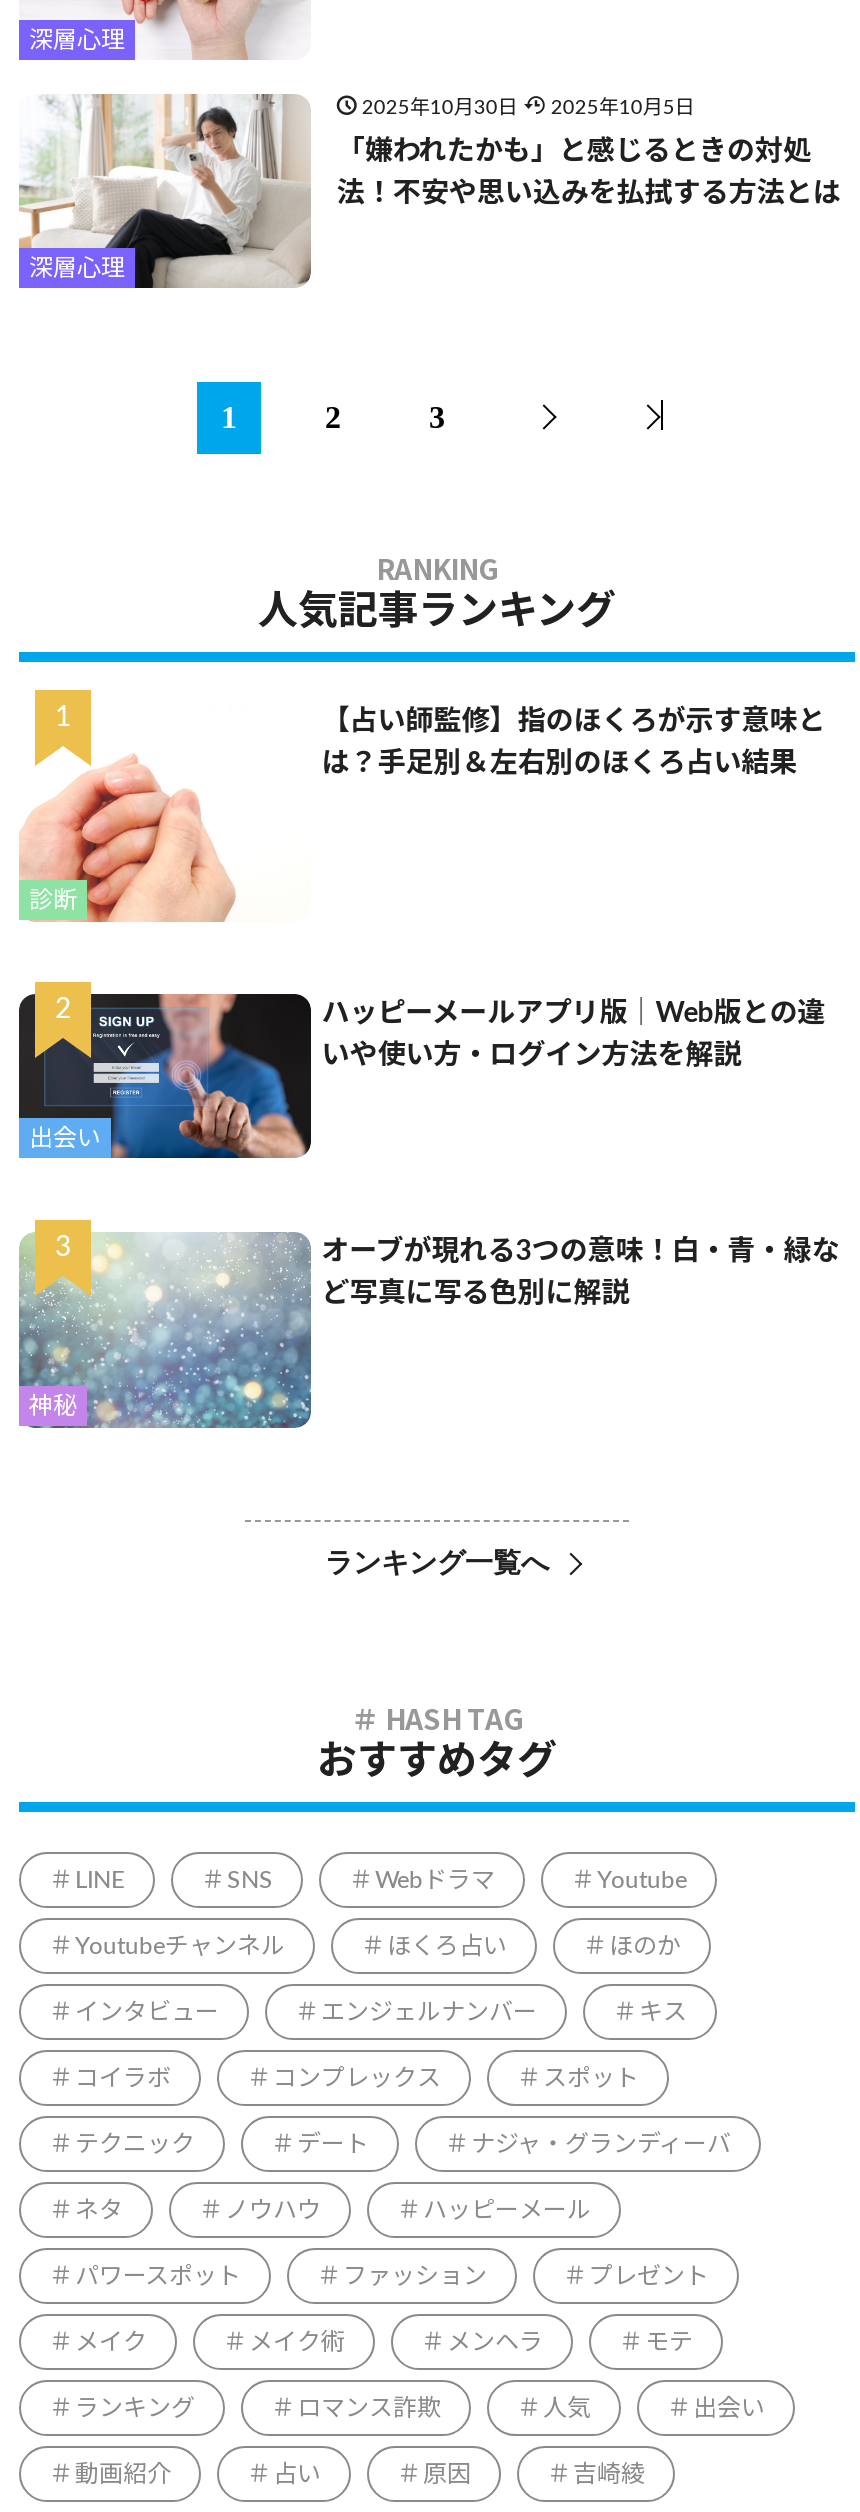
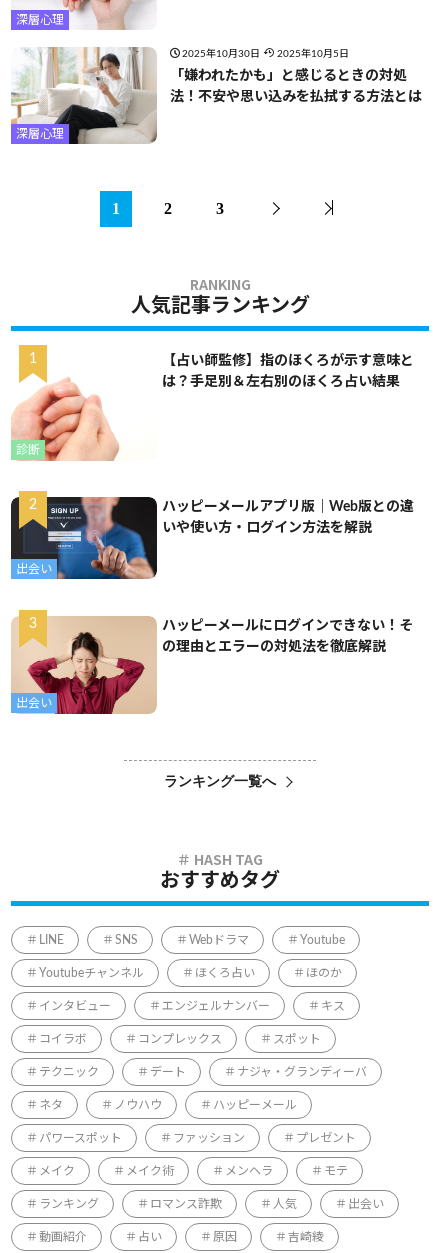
- [image]
- 神秘
+ [image]
+ 出会い

- オーブが現れる3つの意味！白・青・緑な
+ ハッピーメールにログインできない！そ

- ど写真に写る色別に解説
+ の理由とエラーの対処法を徹底解説
